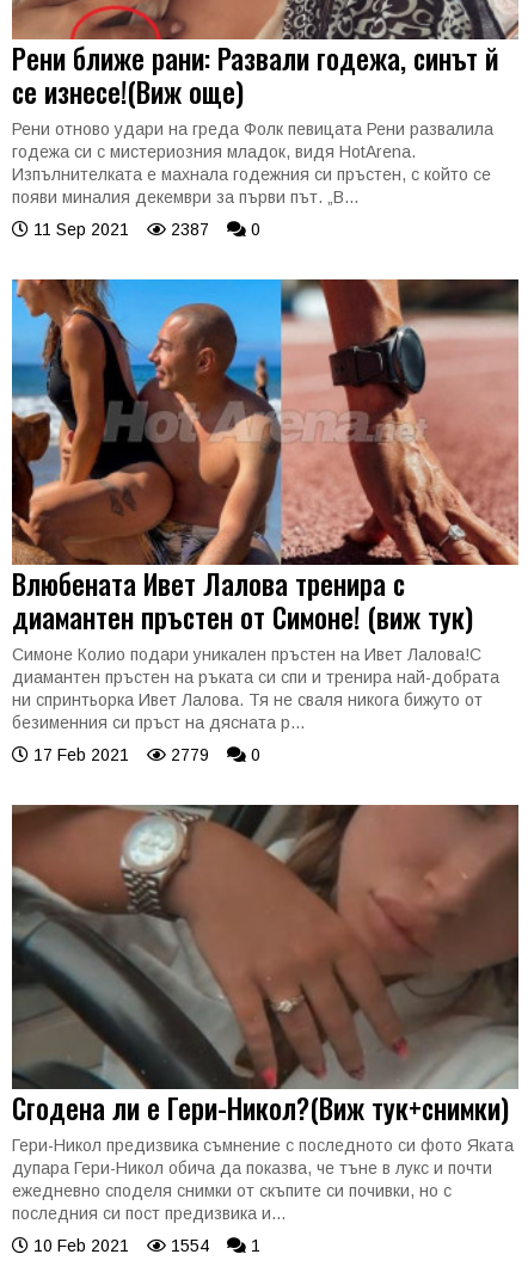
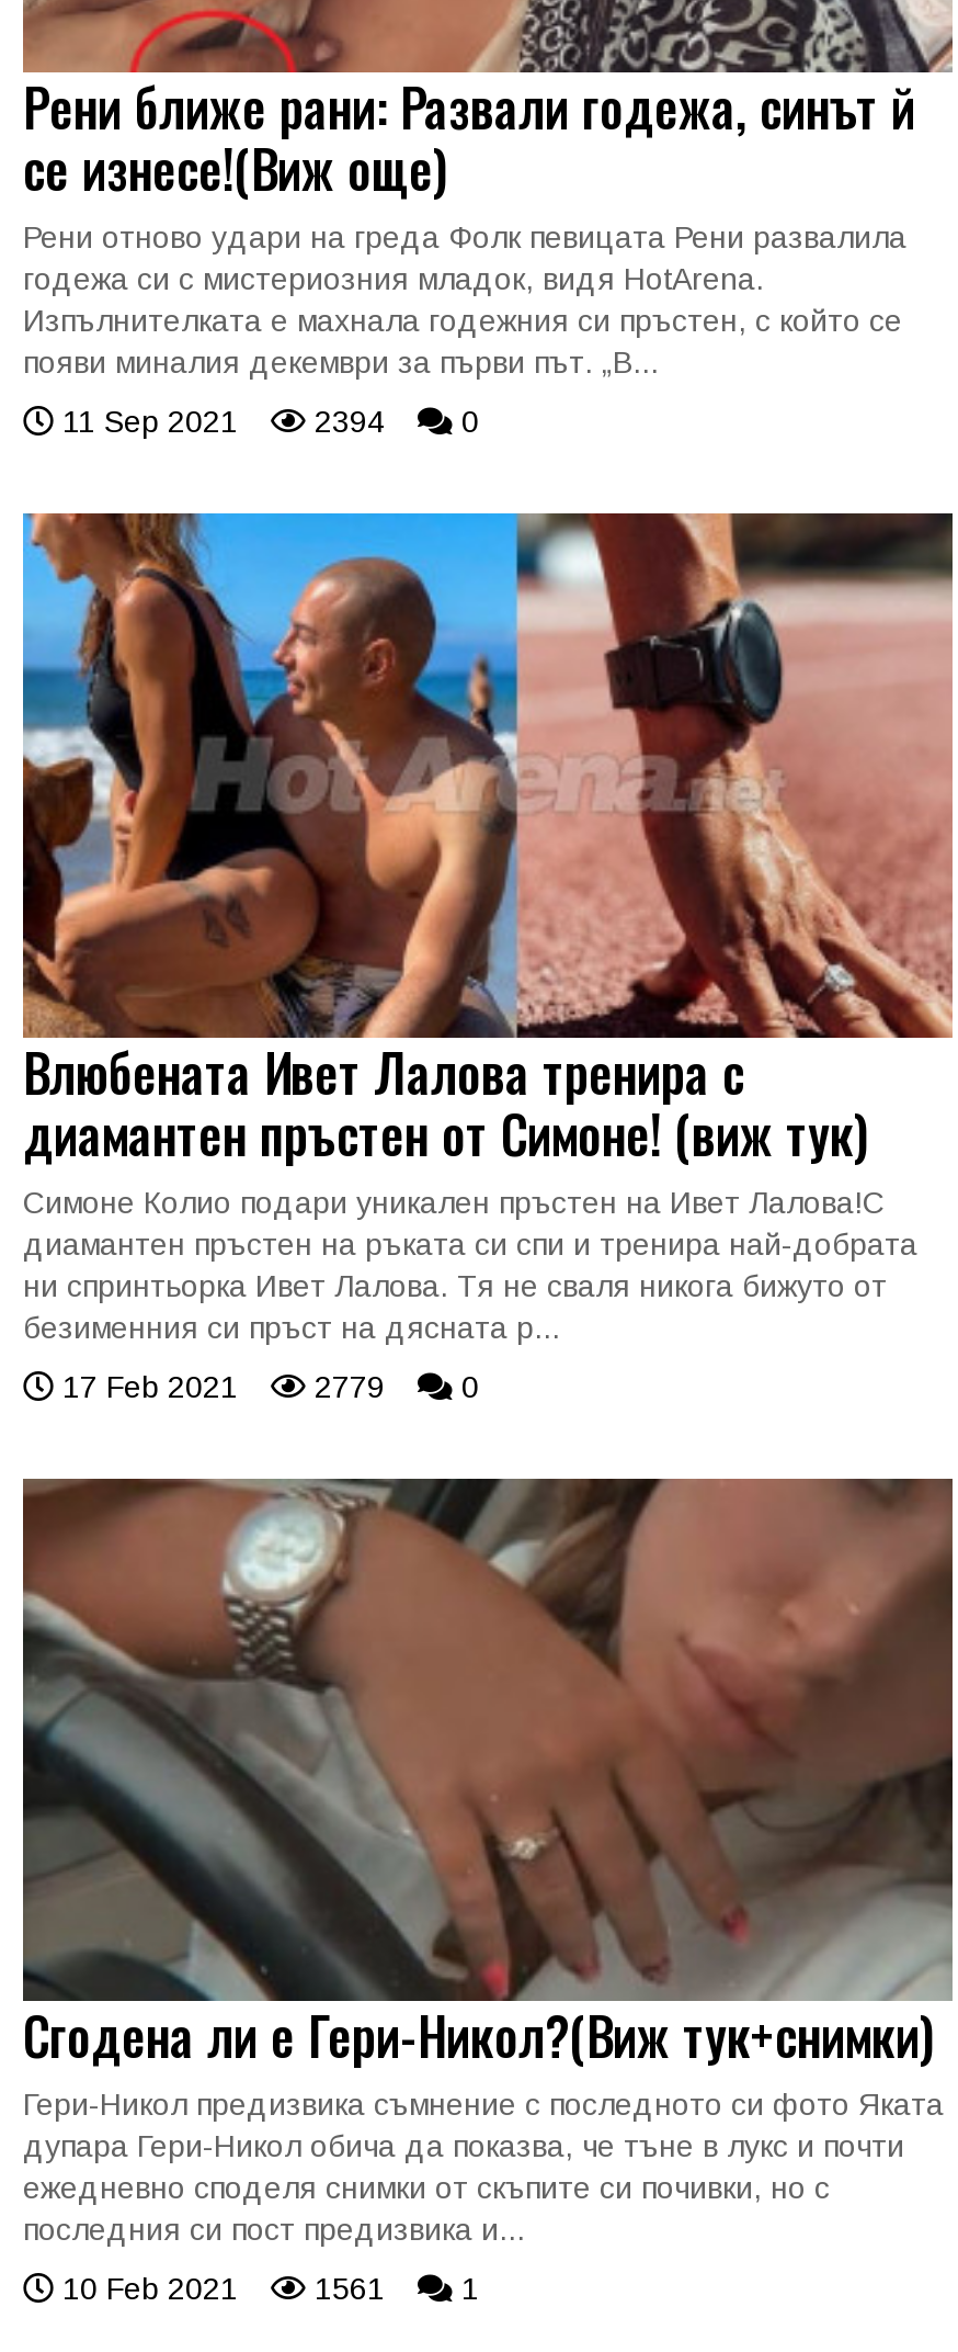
- 11 Sep 2021 2387 0
+ 11 Sep 2021 2394 0

- 10 Feb 2021 1554 1
+ 10 Feb 2021 1561 1
